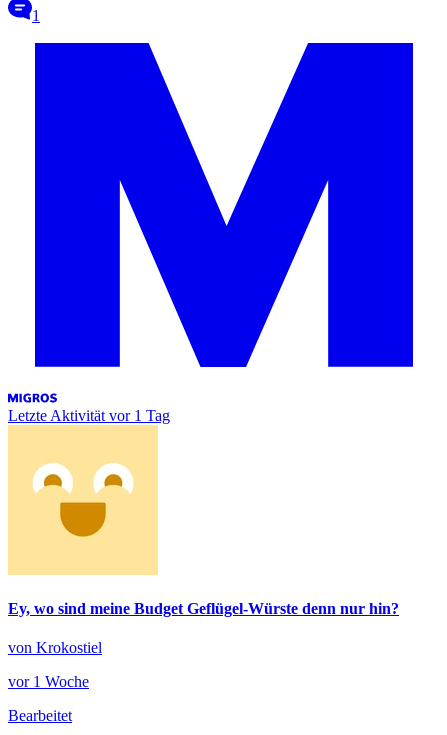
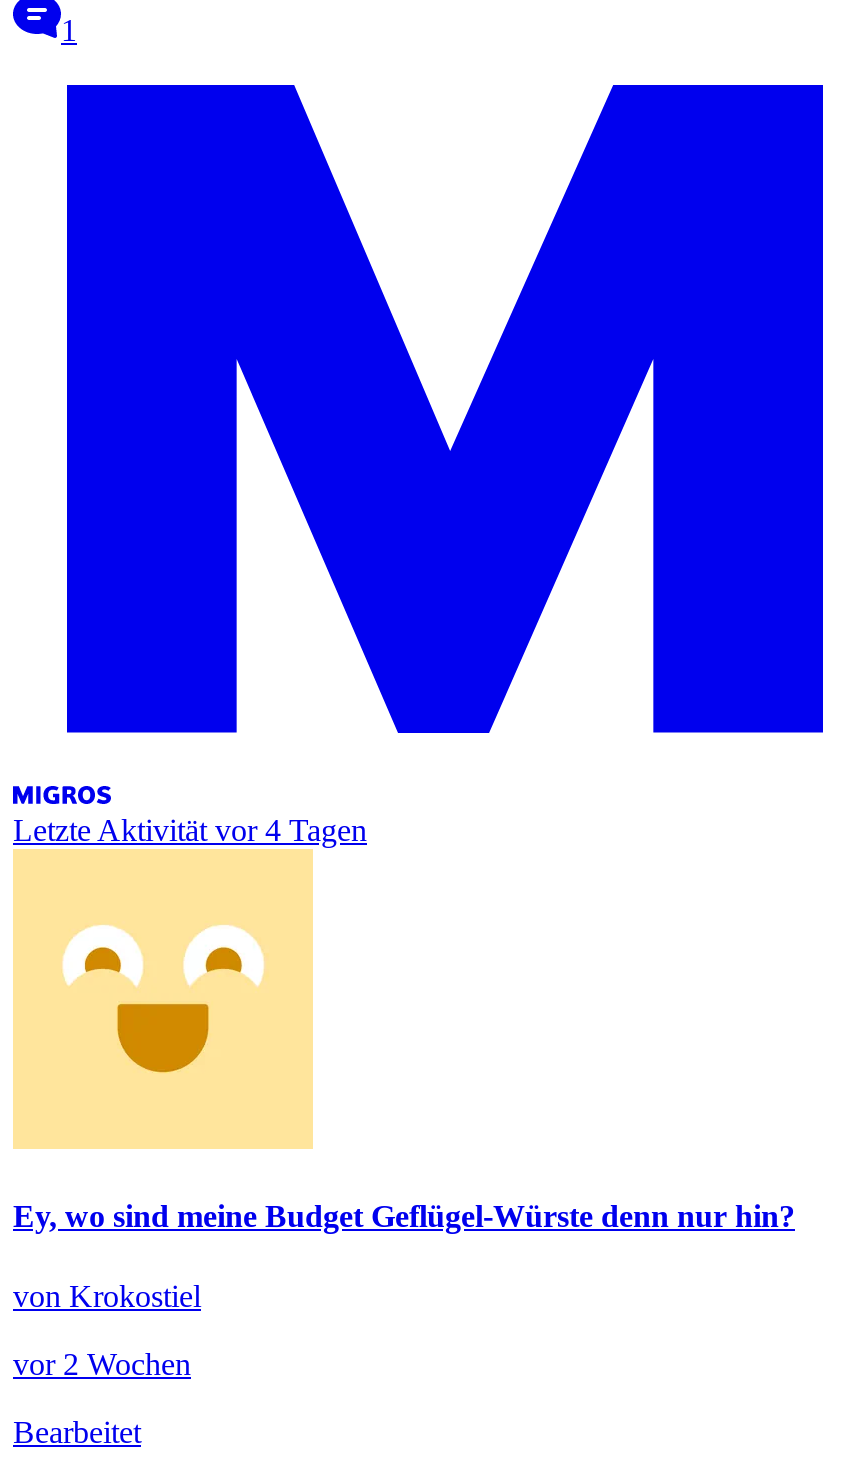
- Letzte Aktivität vor 1 Tag
+ Letzte Aktivität vor 4 Tagen

- vor 1 Woche
+ vor 2 Wochen
